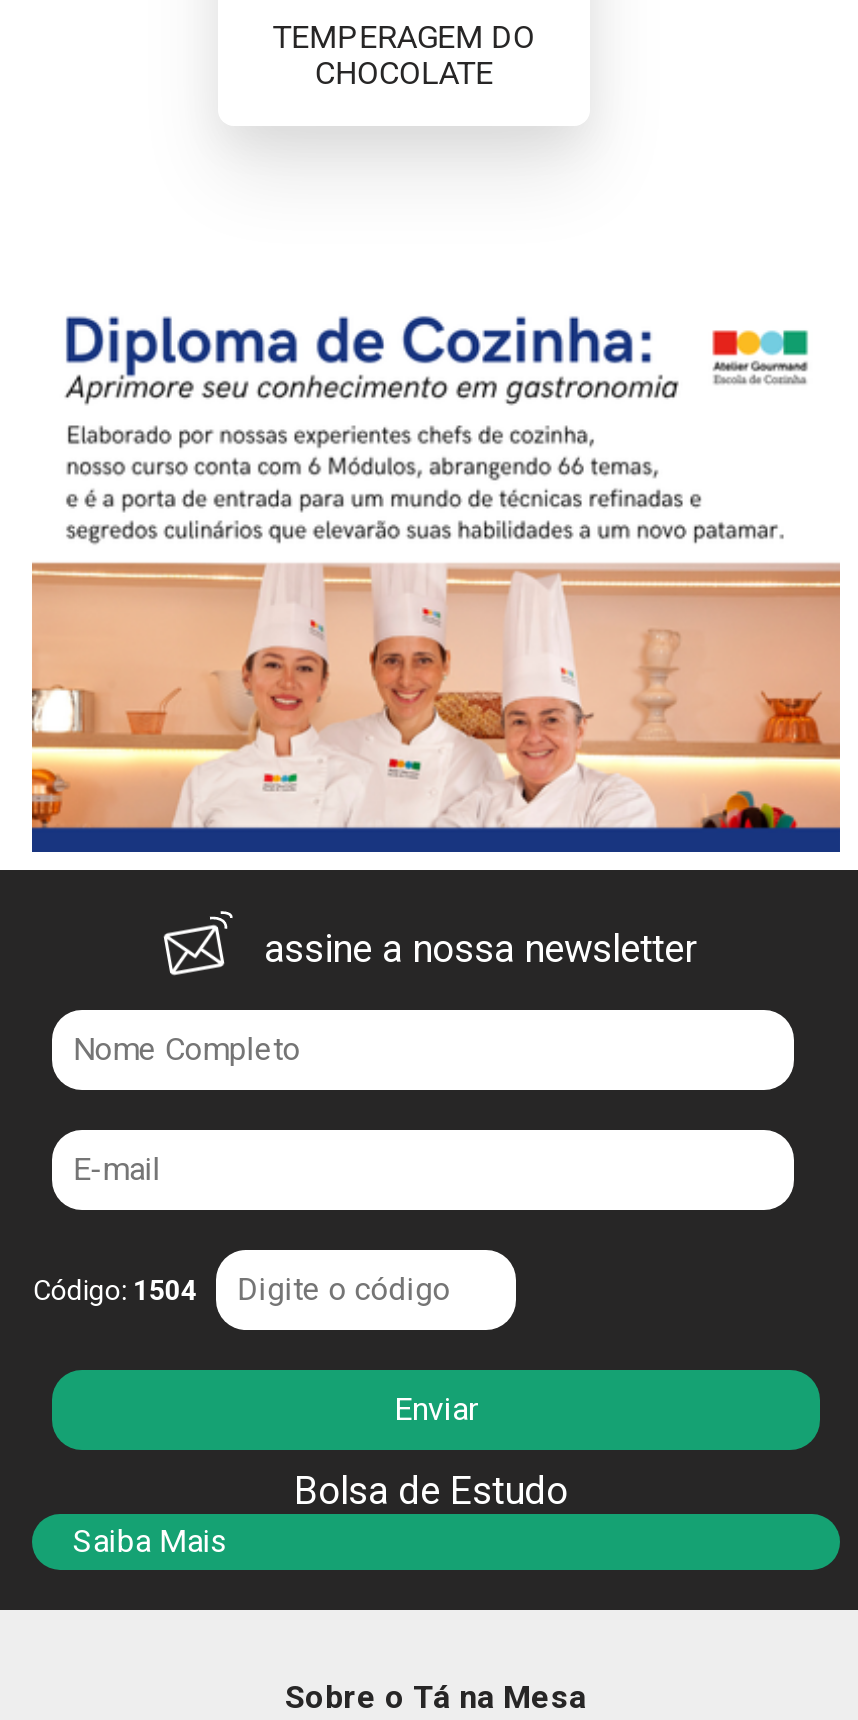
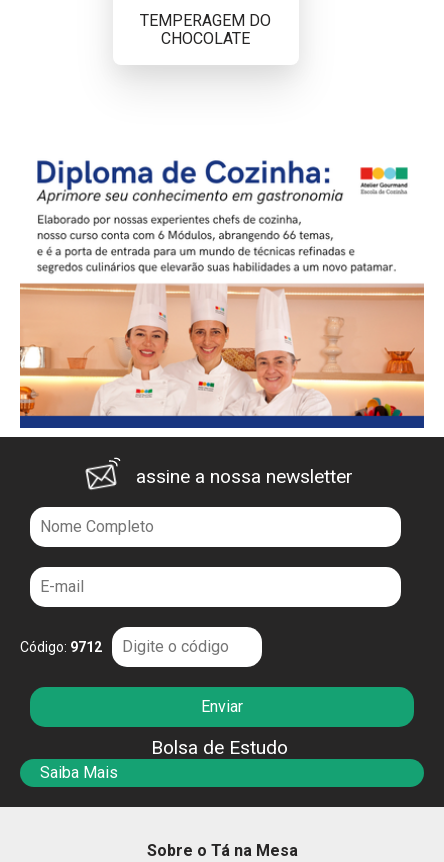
- Código: 1504
+ Código: 9712
